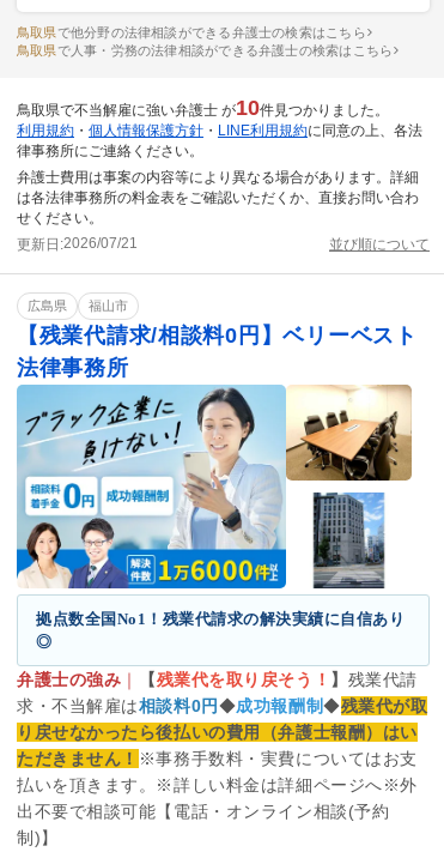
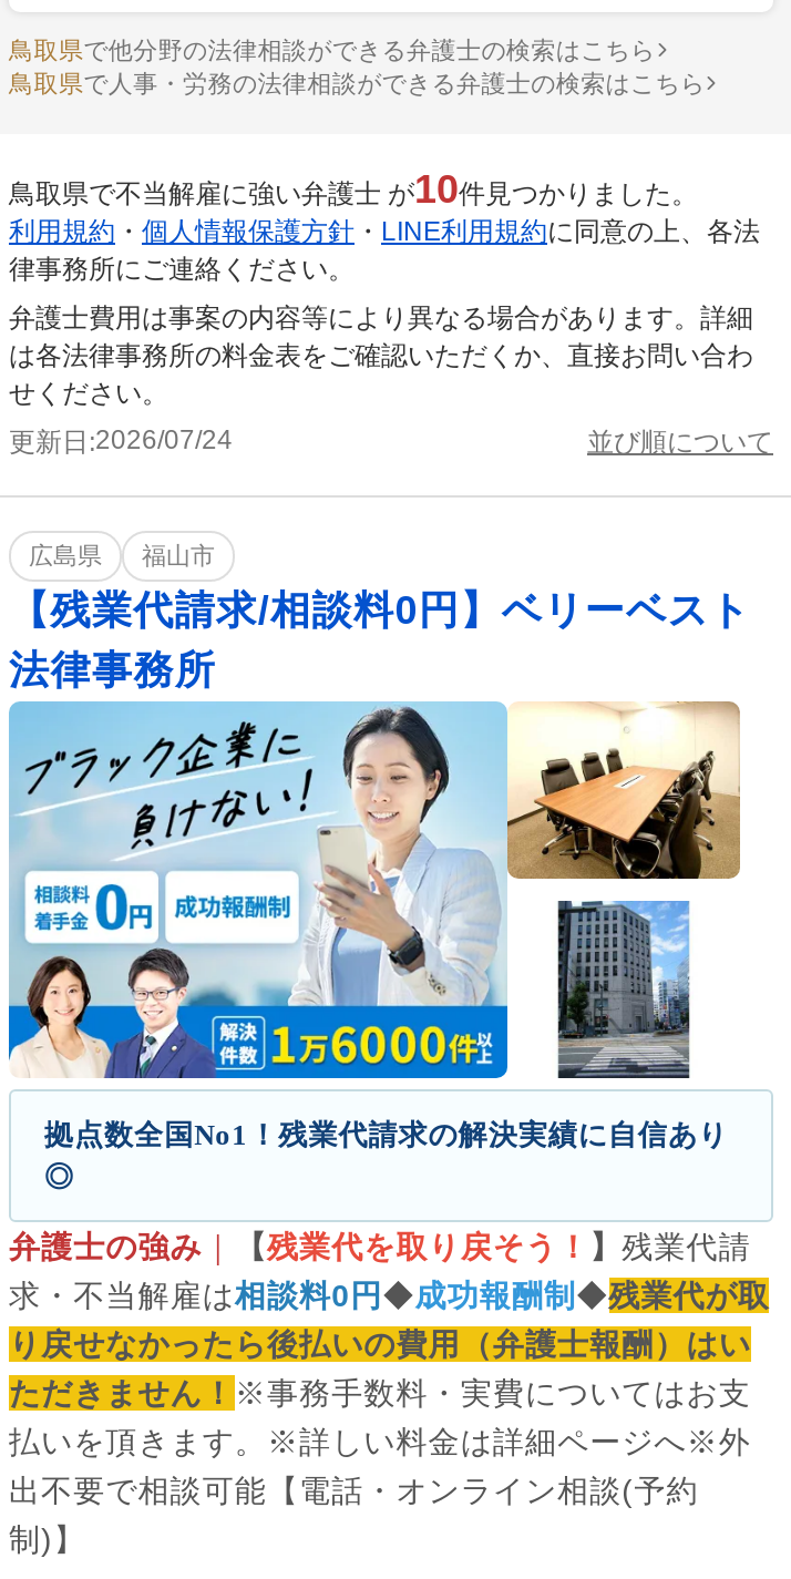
- 更新日: 2026/07/21
+ 更新日: 2026/07/24
